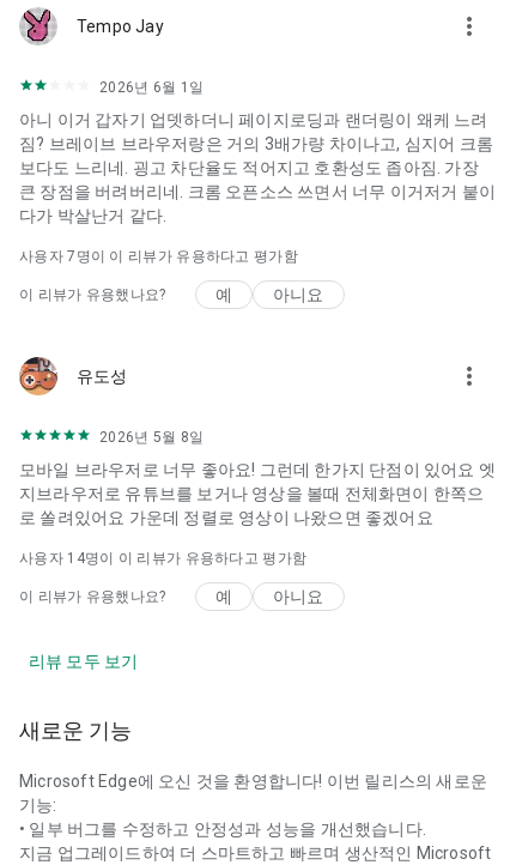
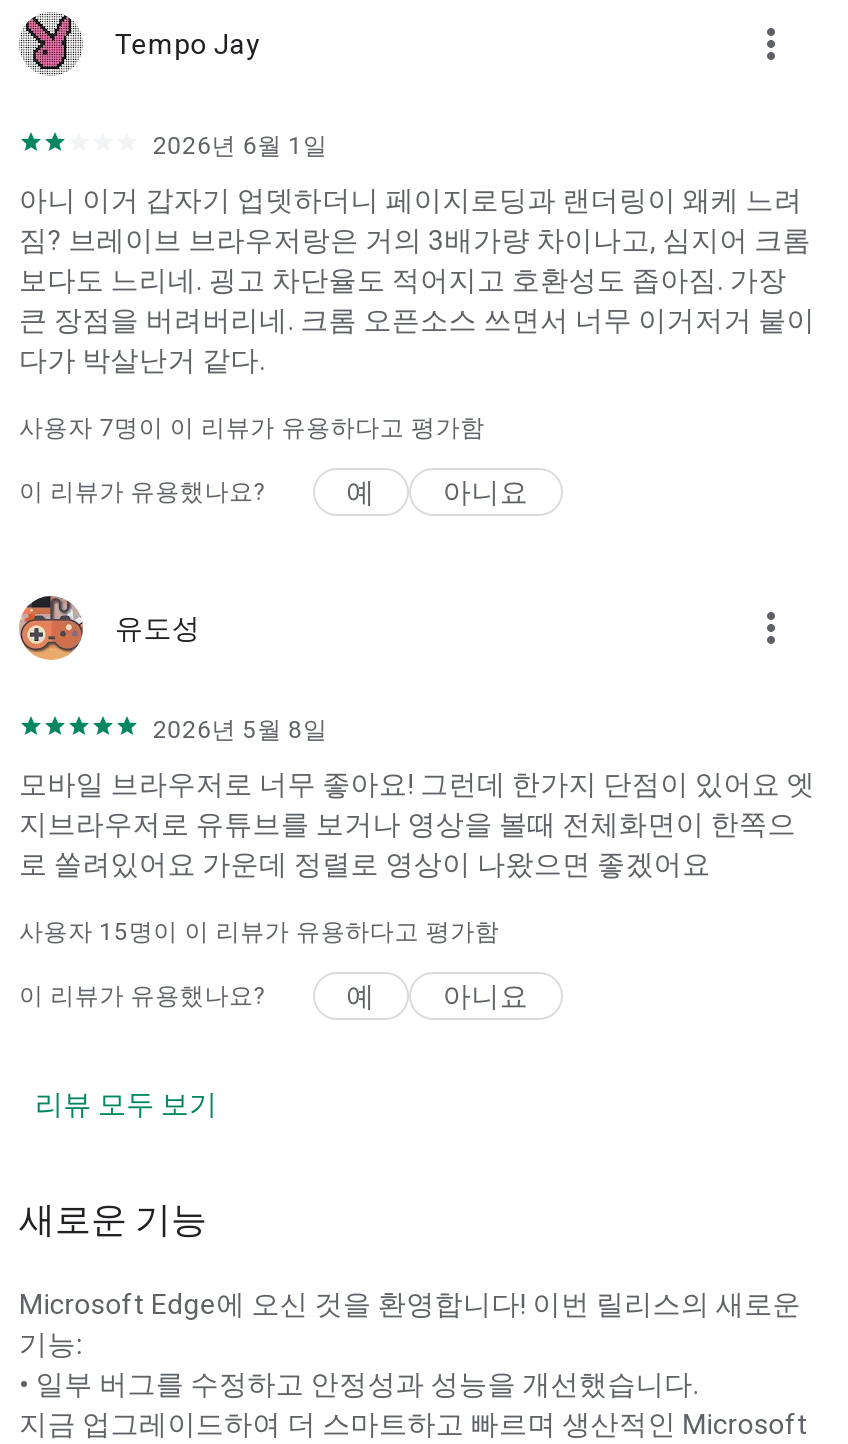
- 사용자 14 명이 이 리뷰가 유용하다고 평가함
+ 사용자 15 명이 이 리뷰가 유용하다고 평가함
